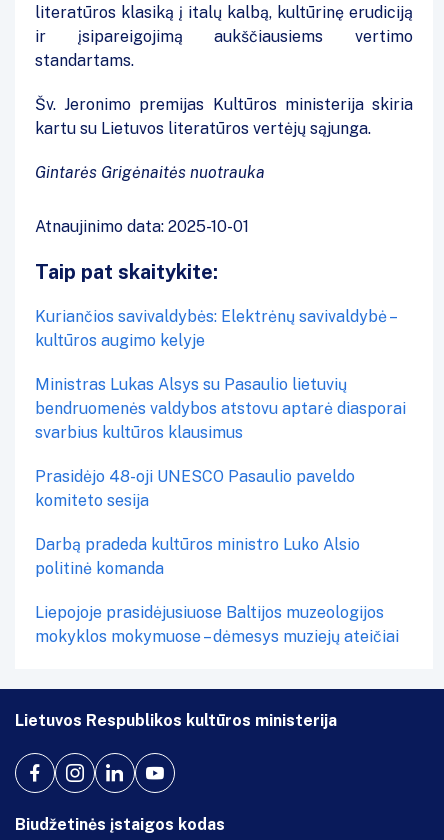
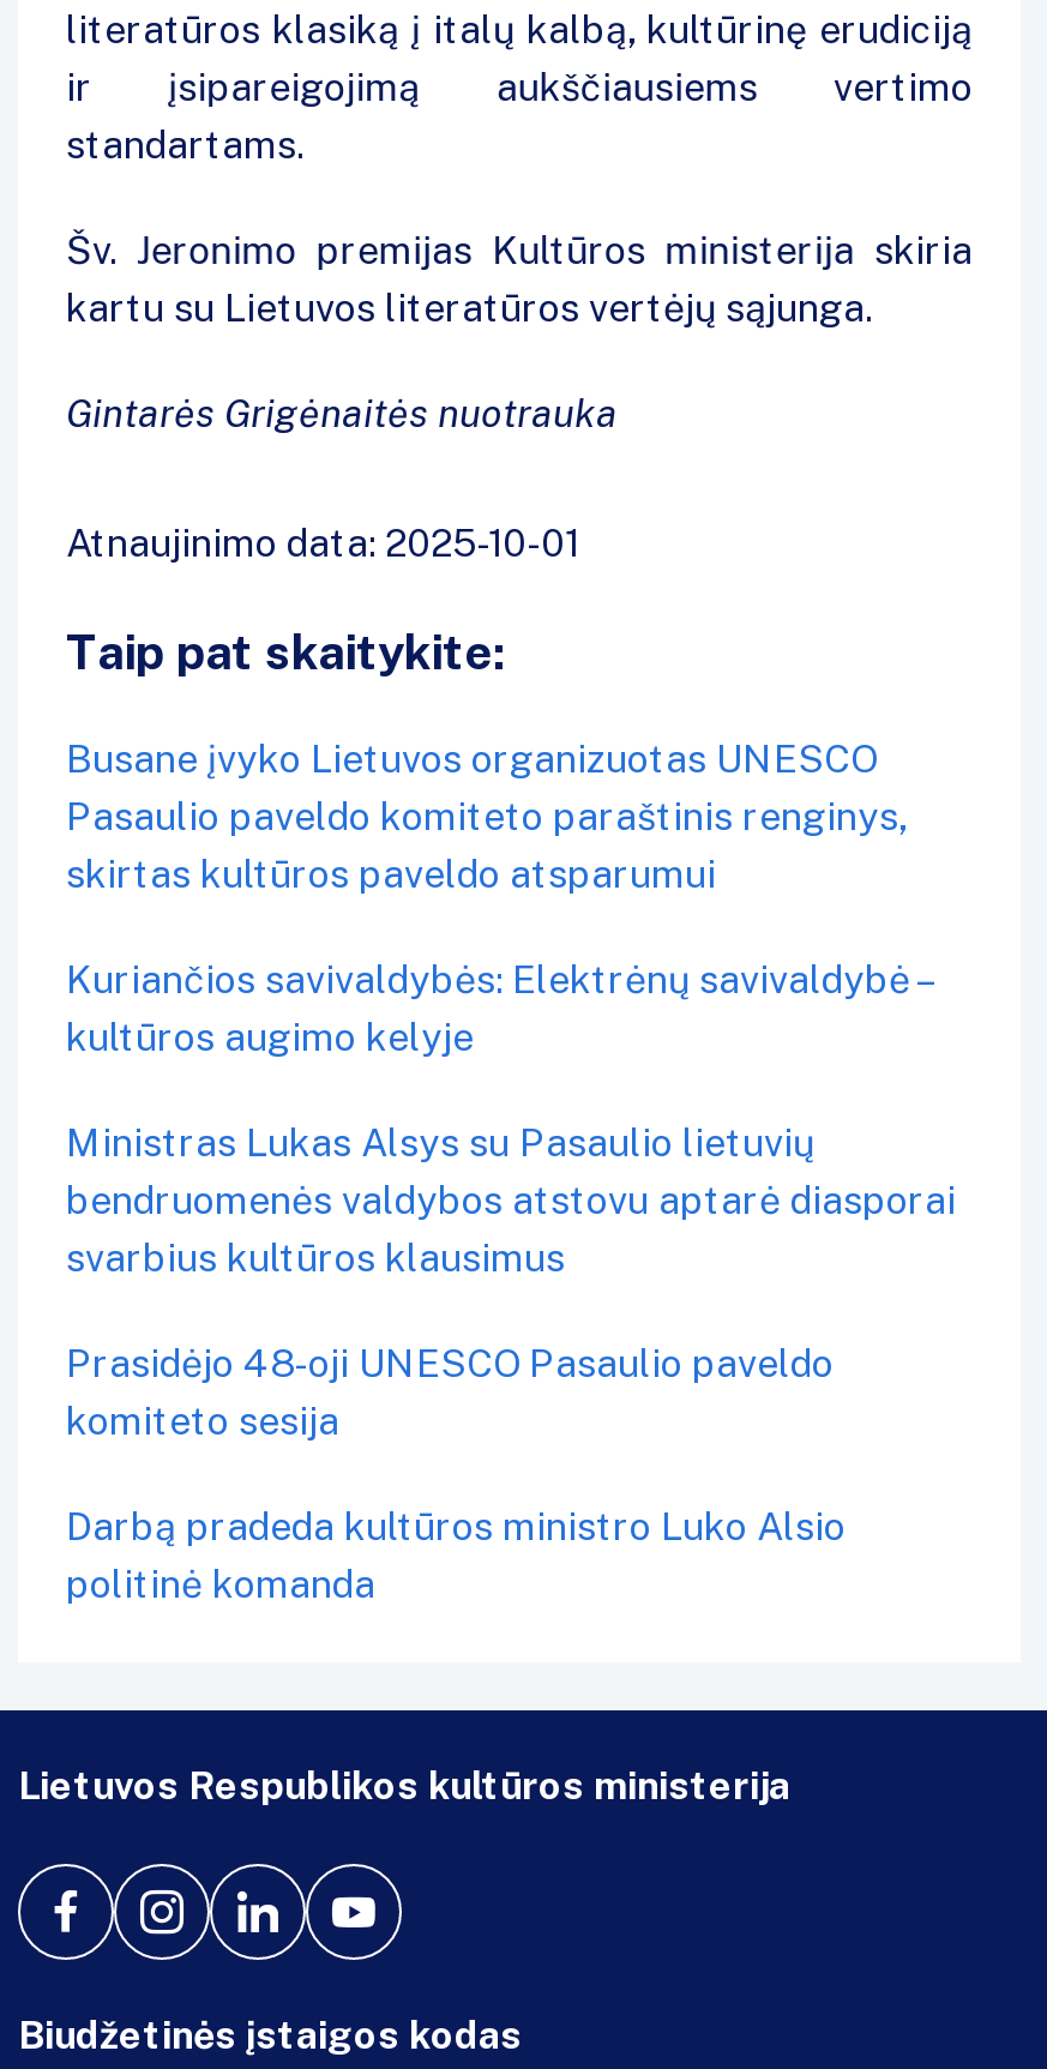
+ Busane įvyko Lietuvos organizuotas UNESCO
+ Pasaulio paveldo komiteto paraštinis renginys,
+ skirtas kultūros paveldo atsparumui

moved down: Kuriančios savivaldybės: Elektrėnų savivaldybė – | kultūros augimo kelyje | Ministras Lukas Alsys su Pasaulio lietuvių | ... | Darbą pradeda kultūros ministro Luko Alsio | politinė komanda

- Liepojoje prasidėjusiuose Baltijos muzeologijos
- mokyklos mokymuose – dėmesys muziejų ateičiai
